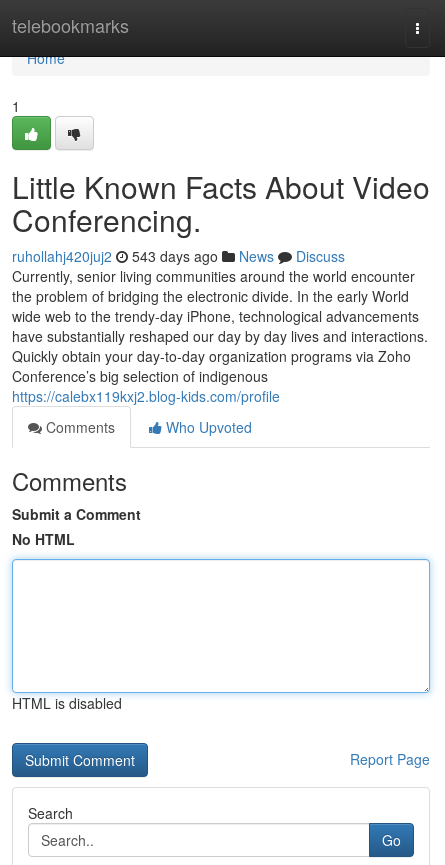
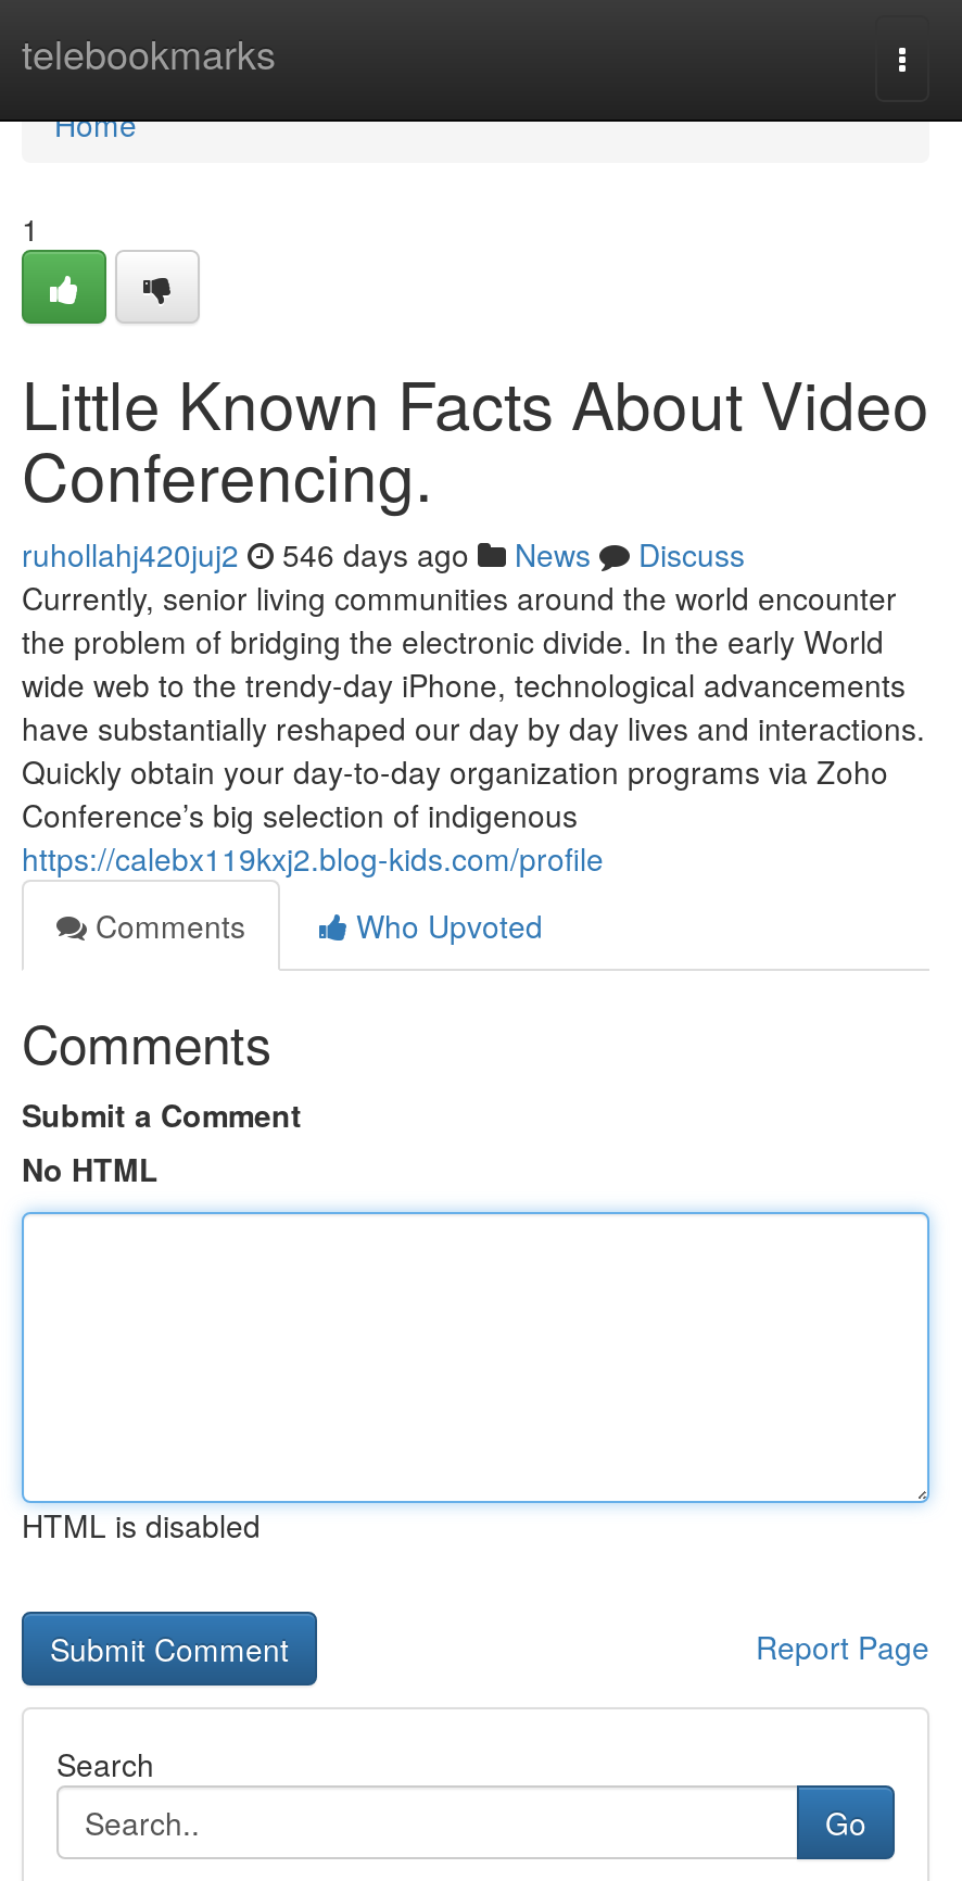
- ruhollahj420juj2 543 days ago News Discuss
+ ruhollahj420juj2 546 days ago News Discuss
